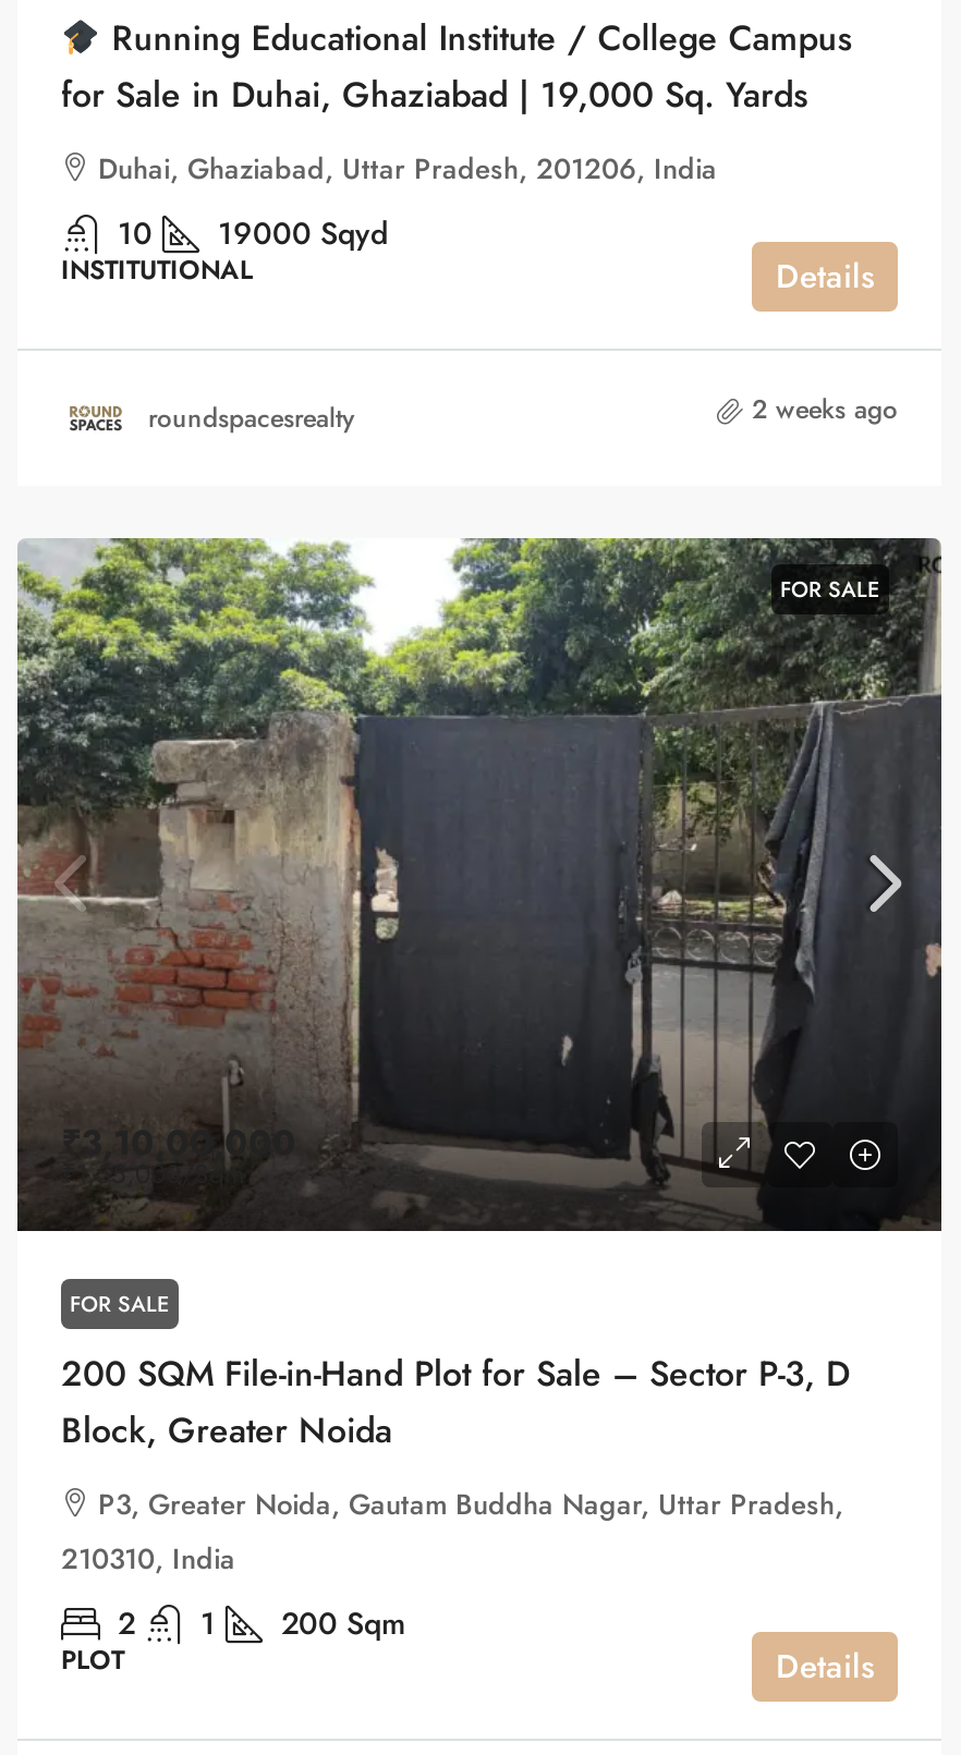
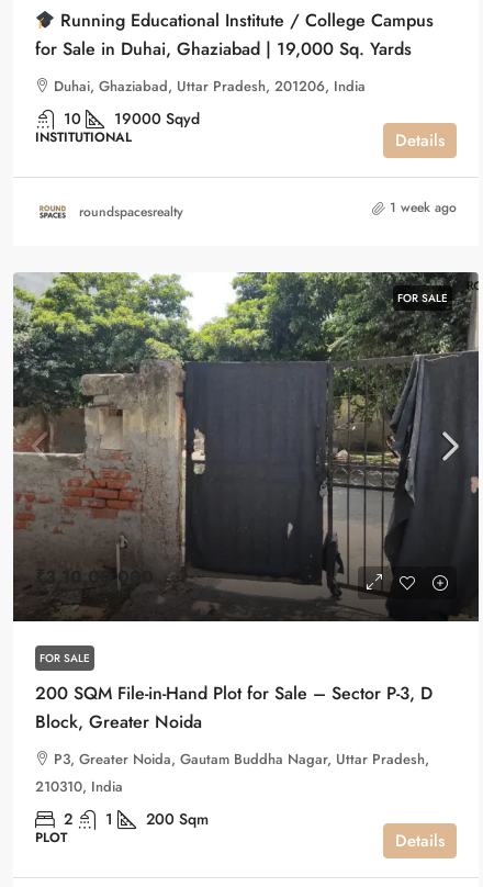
- 2 weeks ago
+ 1 week ago
